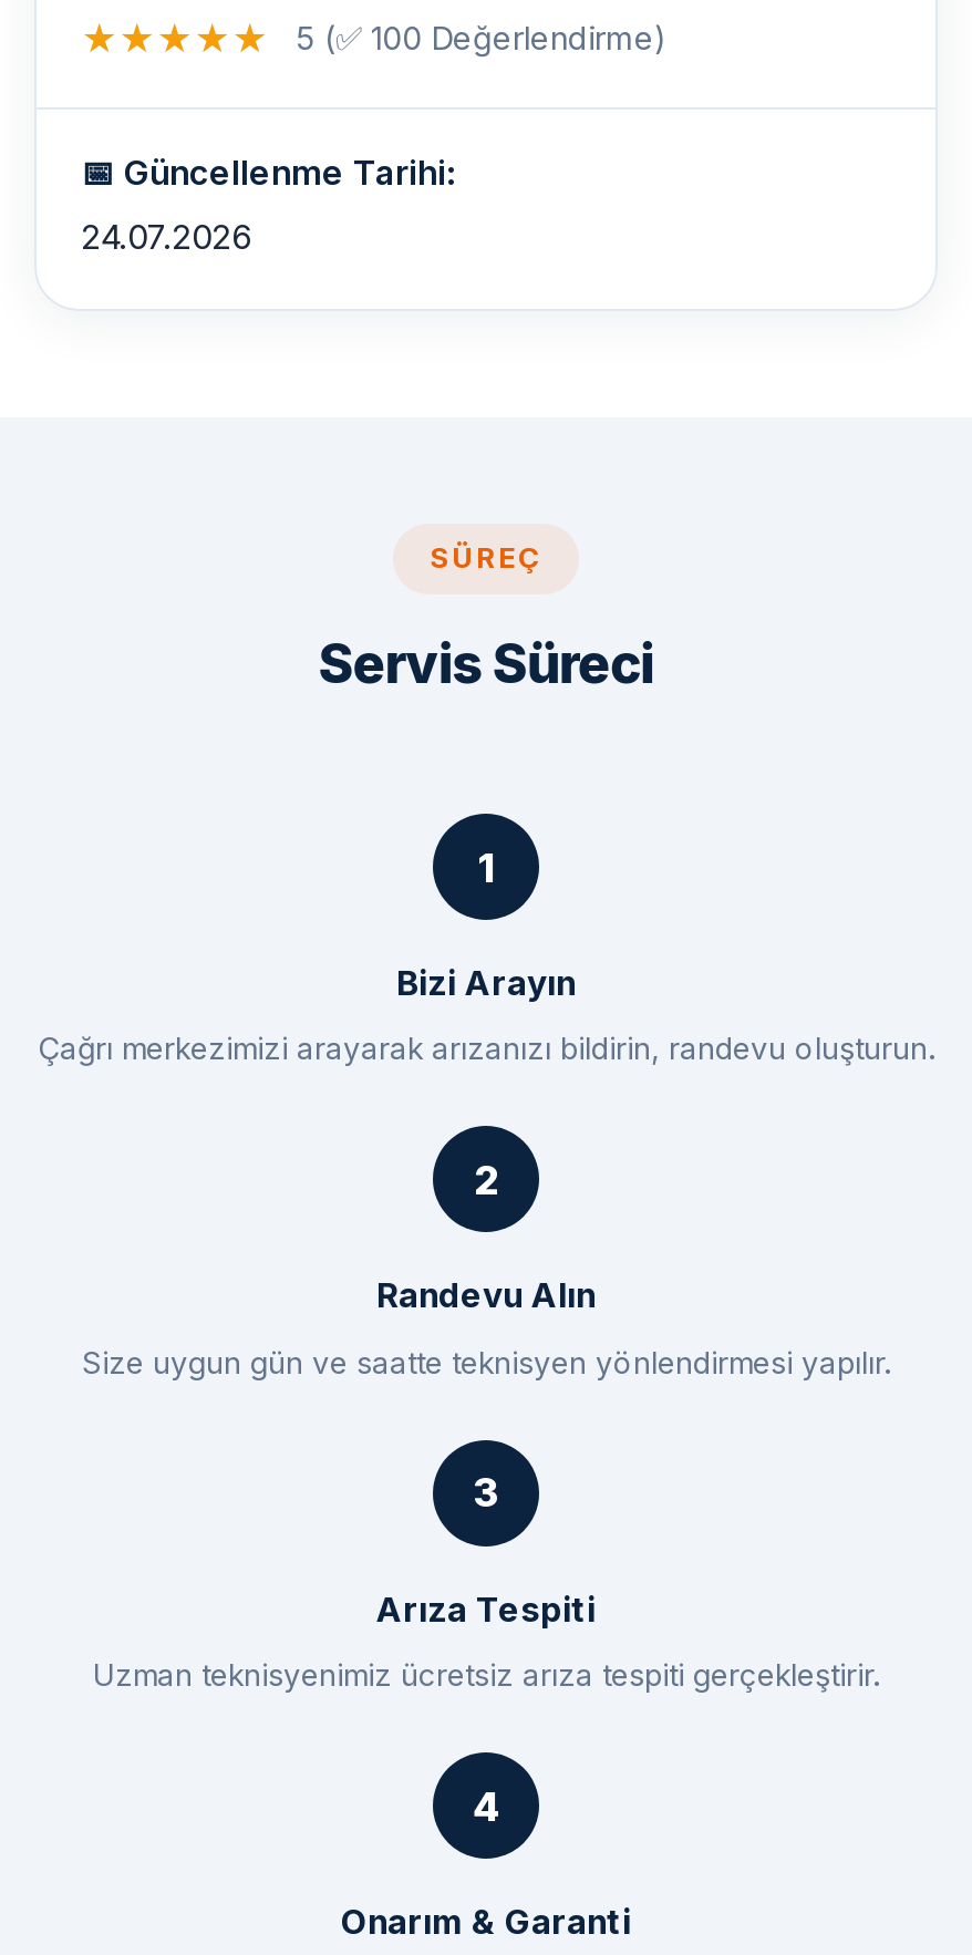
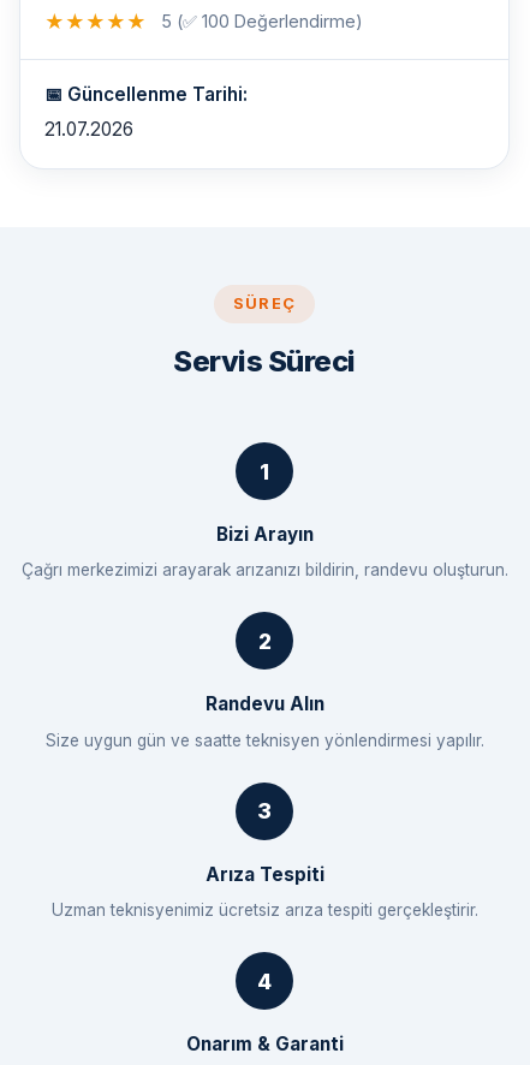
- 24.07.2026
+ 21.07.2026
